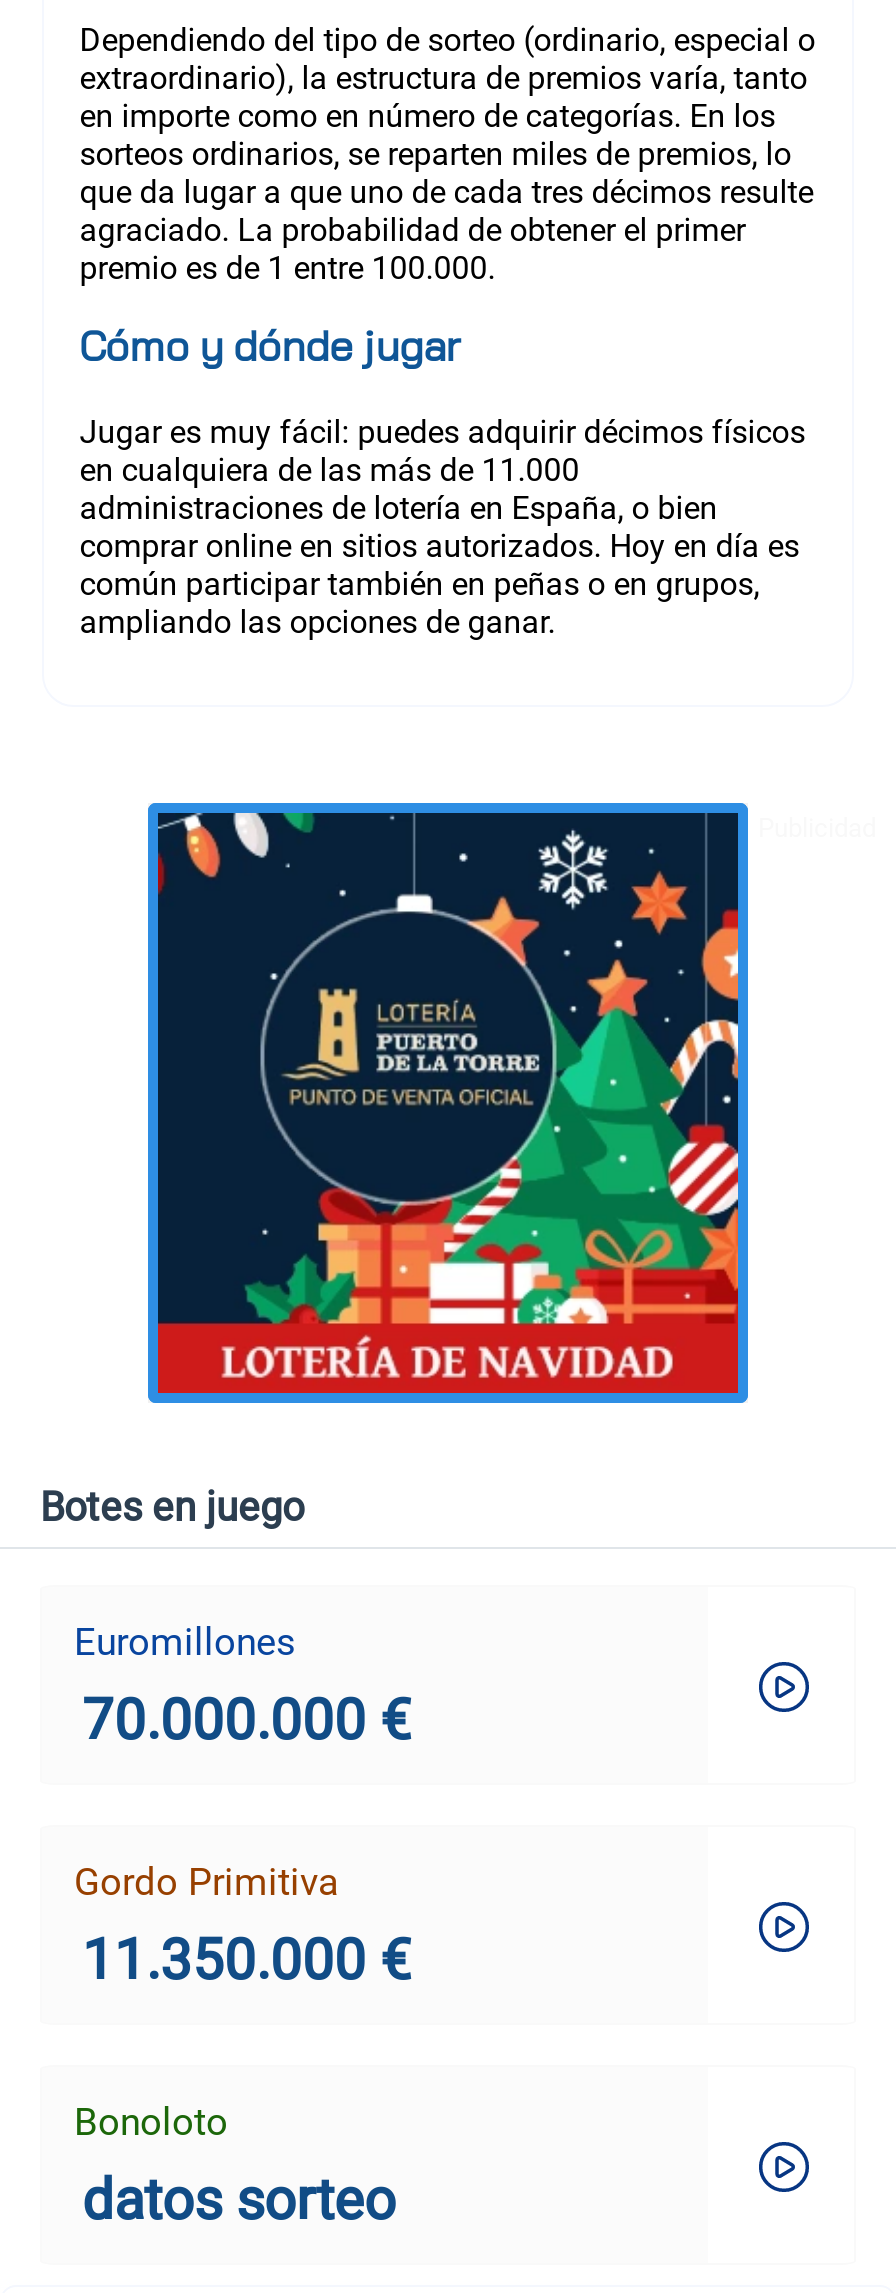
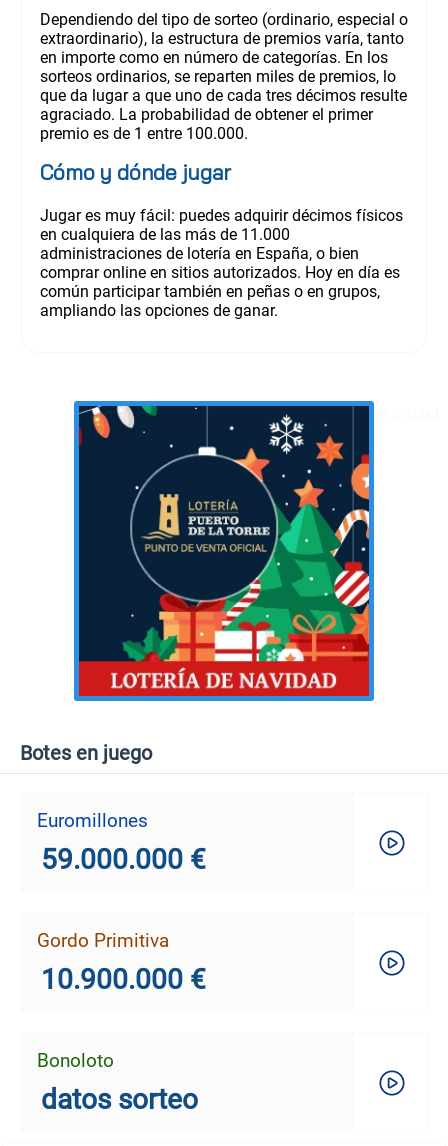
- 70.000.000 €
+ 59.000.000 €

- 11.350.000 €
+ 10.900.000 €
